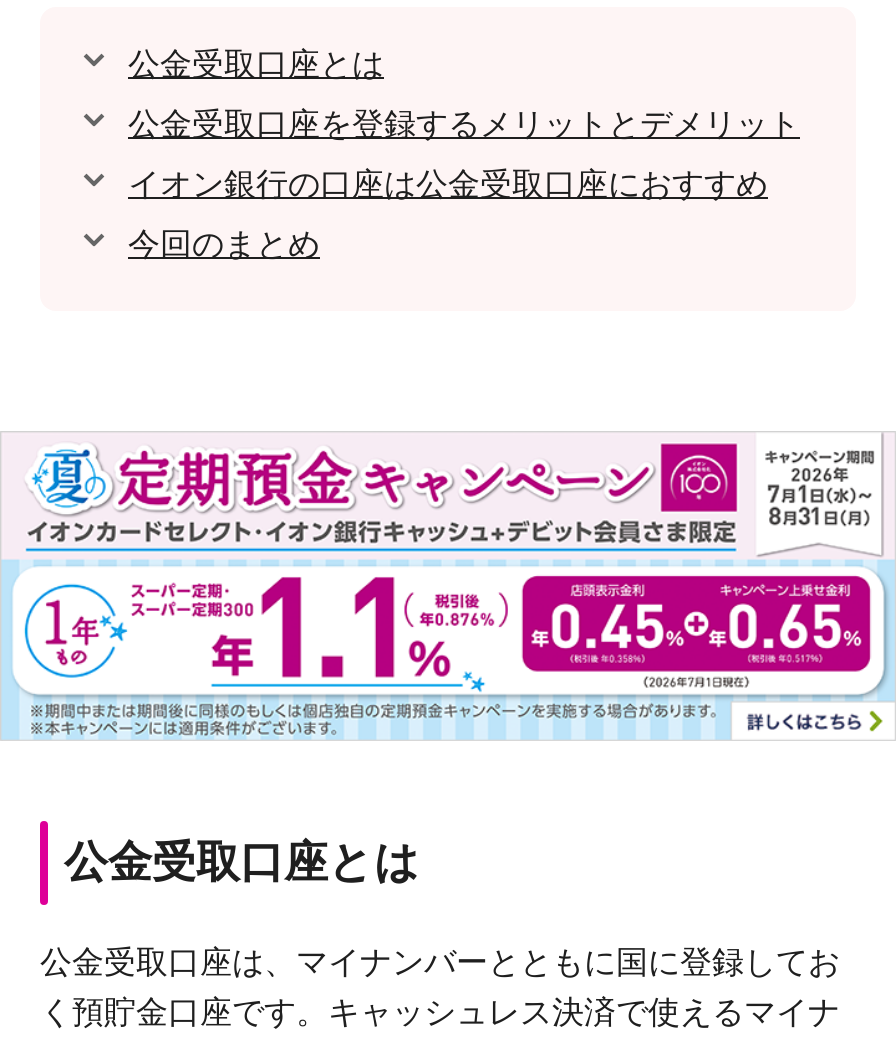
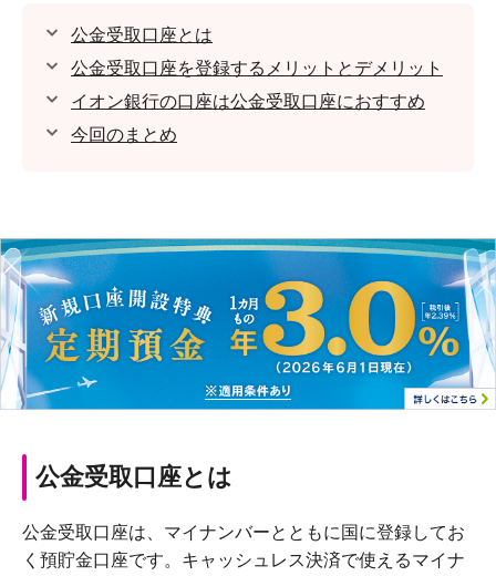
- [image]
+ [image]
